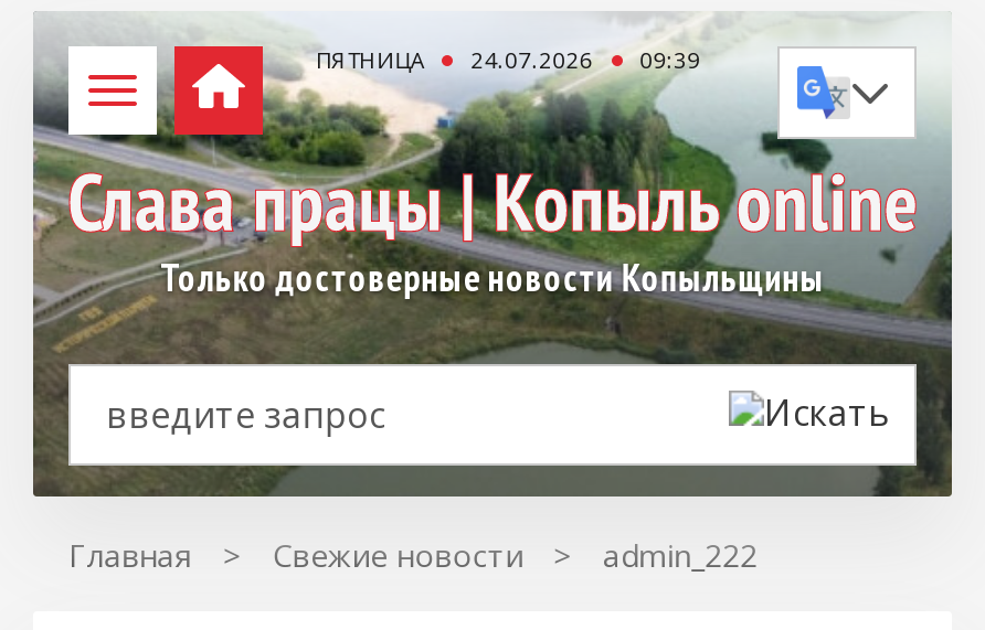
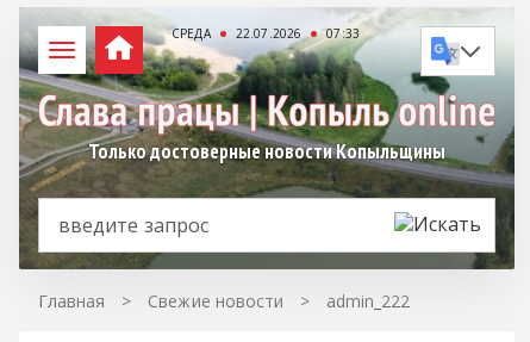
- ПЯТНИЦА
- 24.07.2026
- 09:39
+ СРЕДА
+ 22.07.2026
+ 07:33
